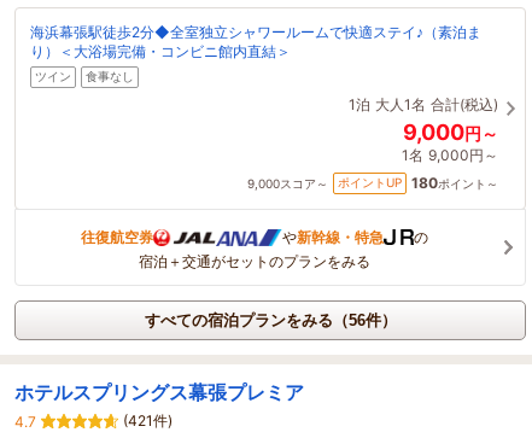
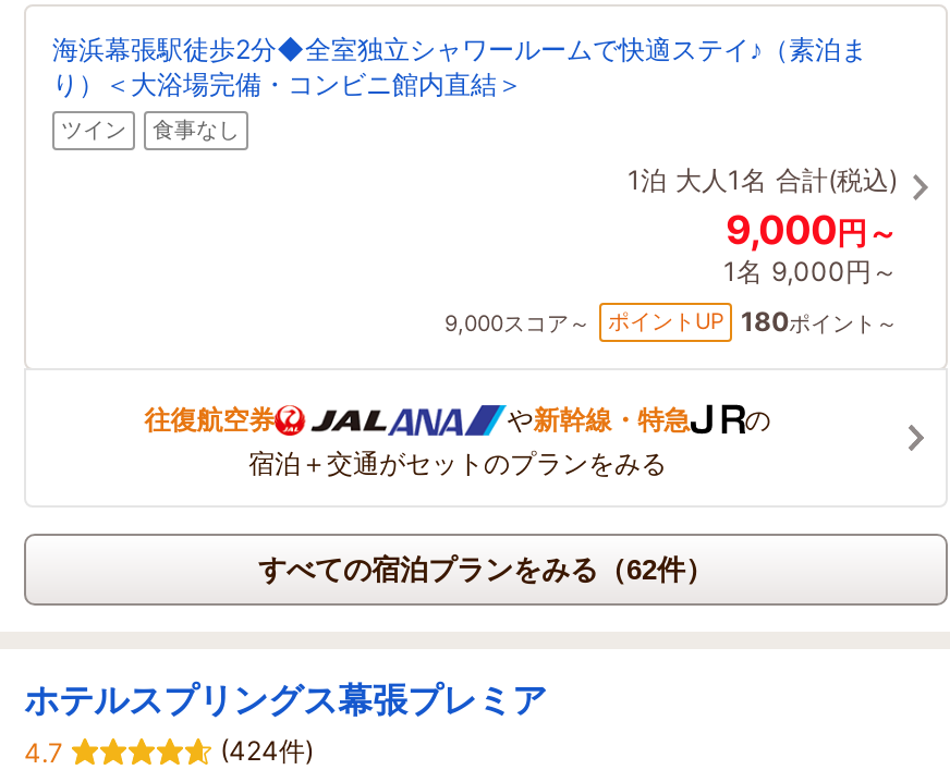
- すべての宿泊プランをみる（56件）
+ すべての宿泊プランをみる（62件）

- (421件)
+ (424件)
